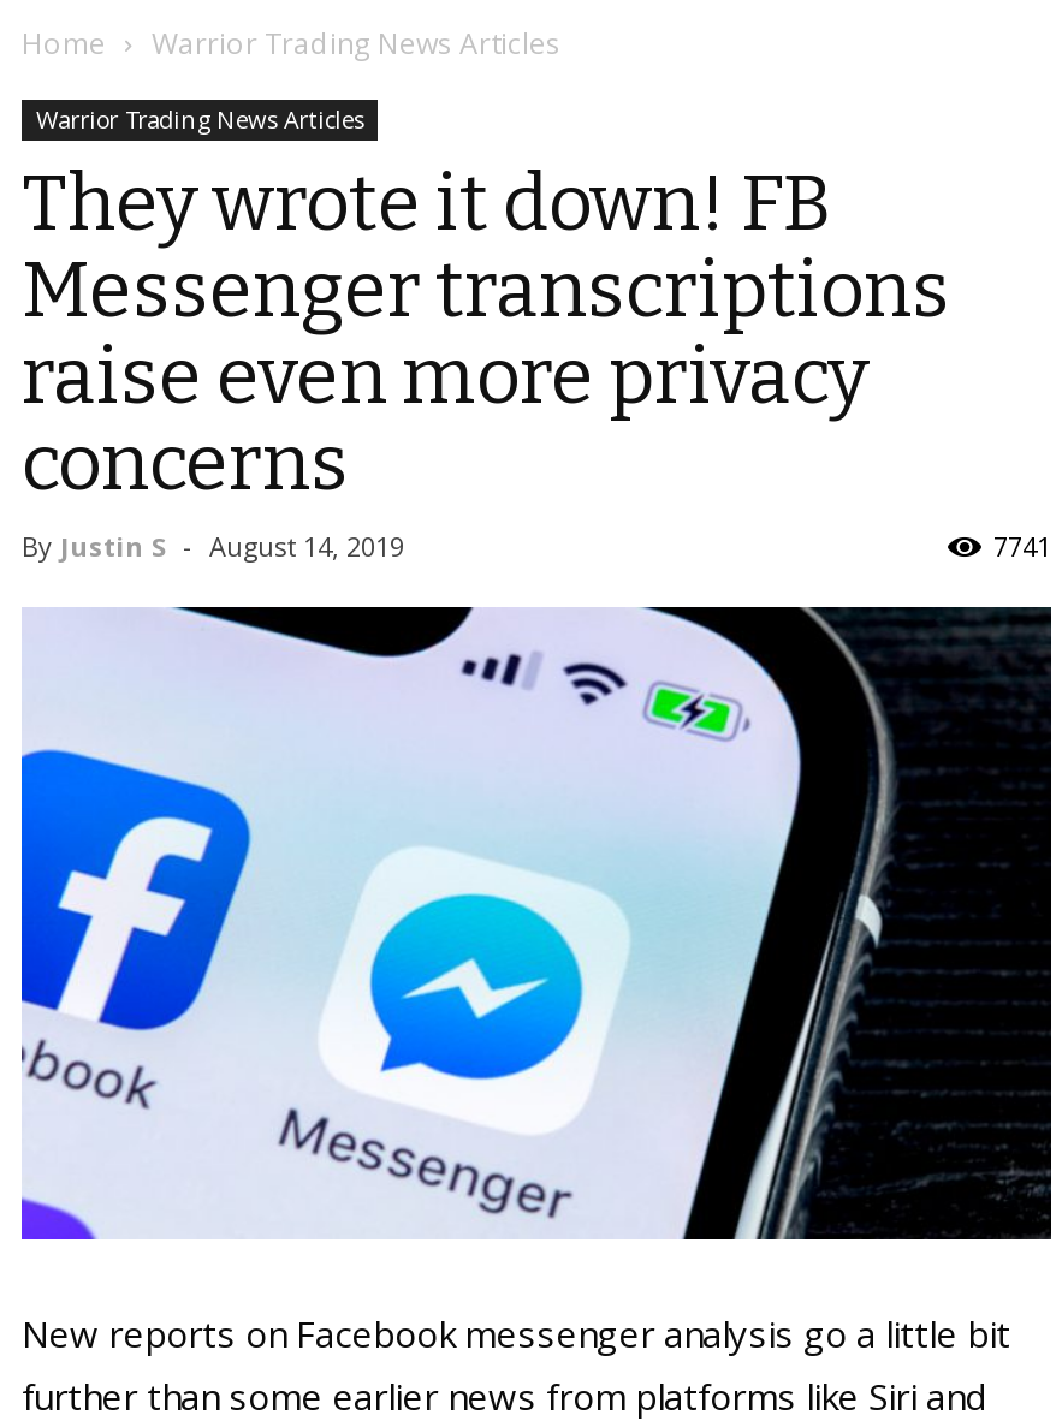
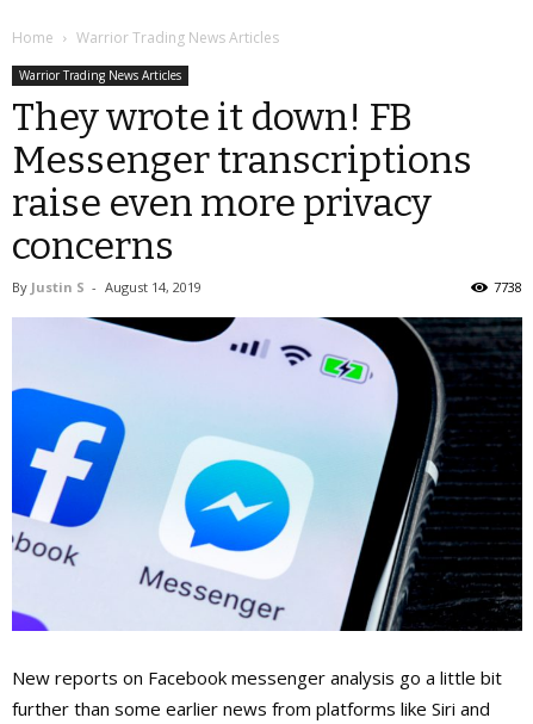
- 7741
+ 7738
